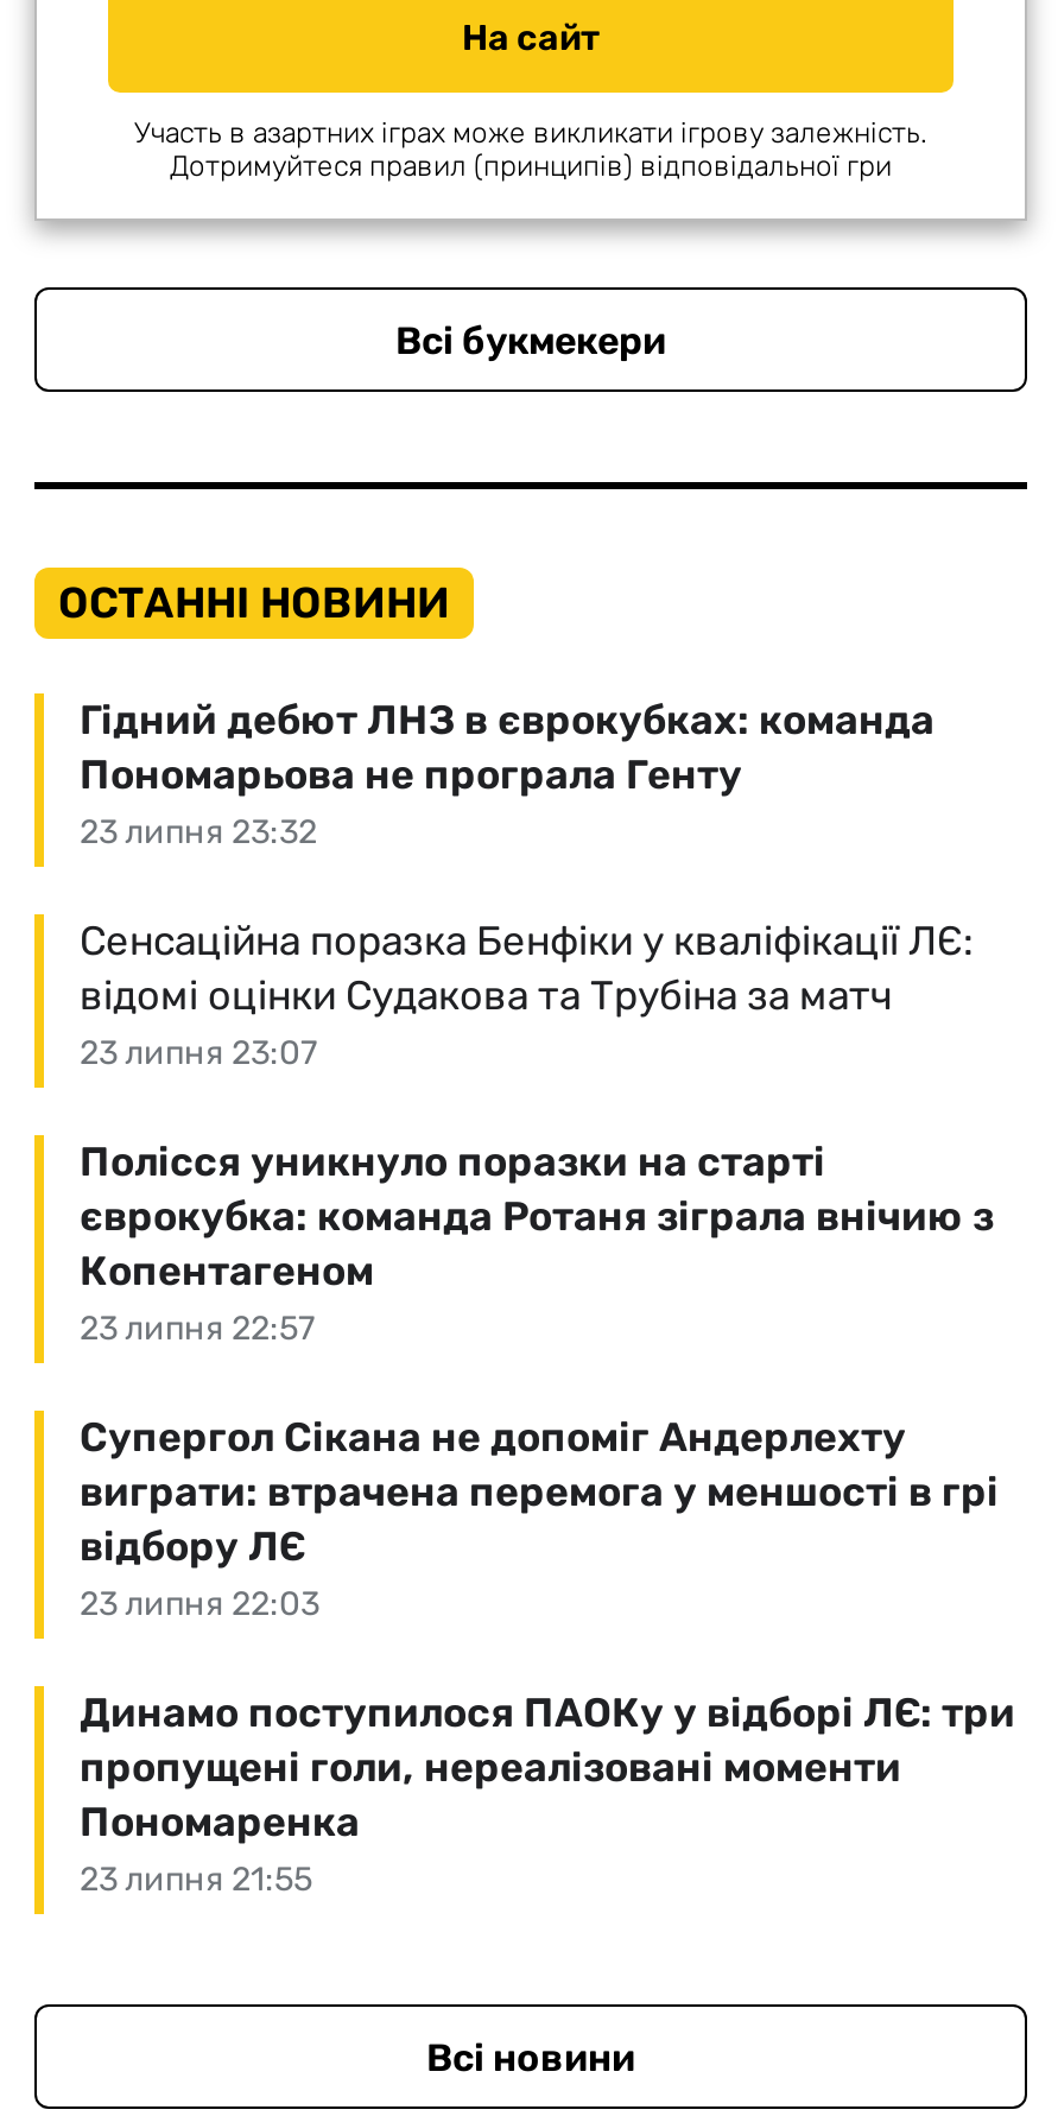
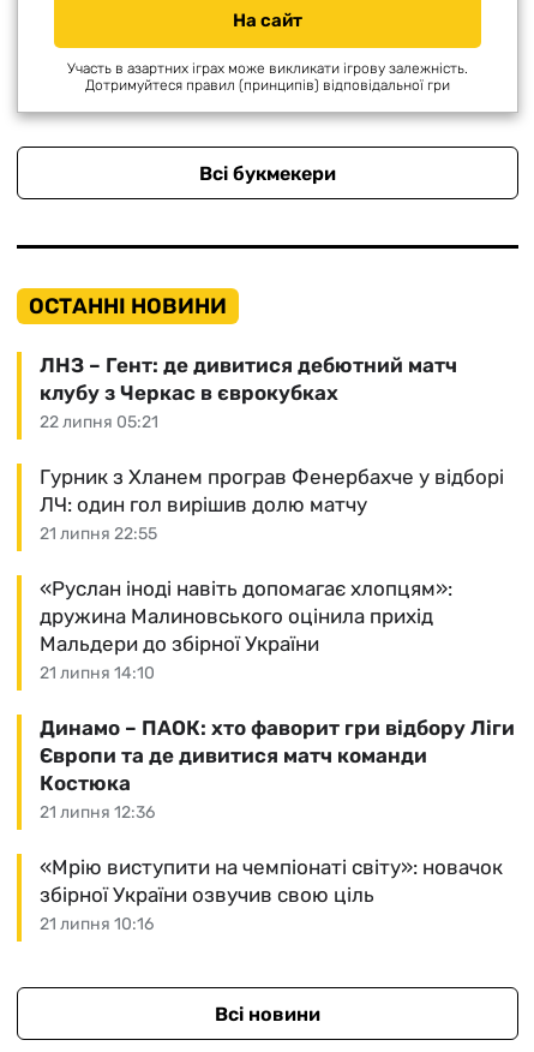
- Гідний дебют ЛНЗ в єврокубках: команда
- Пономарьова не програла Генту
+ ЛНЗ – Гент: де дивитися дебютний матч
+ клубу з Черкас в єврокубках

- 23 липня 23:32
+ 22 липня 05:21

- Сенсаційна поразка Бенфіки у кваліфікації ЛЄ:
- відомі оцінки Судакова та Трубіна за матч
+ Гурник з Хланем програв Фенербахче у відборі
+ ЛЧ: один гол вирішив долю матчу

- 23 липня 23:07
+ 21 липня 22:55

- Полісся уникнуло поразки на старті
- єврокубка: команда Ротаня зіграла внічию з
- Копентагеном
+ «Руслан іноді навіть допомагає хлопцям»:
+ дружина Малиновського оцінила прихід
+ Мальдери до збірної України

- 23 липня 22:57
+ 21 липня 14:10

- Супергол Сікана не допоміг Андерлехту
- виграти: втрачена перемога у меншості в грі
- відбору ЛЄ
+ Динамо – ПАОК: хто фаворит гри відбору Ліги
+ Європи та де дивитися матч команди
+ Костюка

- 23 липня 22:03
+ 21 липня 12:36

- Динамо поступилося ПАОКу у відборі ЛЄ: три
- пропущені голи, нереалізовані моменти
- Пономаренка
+ «Мрію виступити на чемпіонаті світу»: новачок
+ збірної України озвучив свою ціль

- 23 липня 21:55
+ 21 липня 10:16
